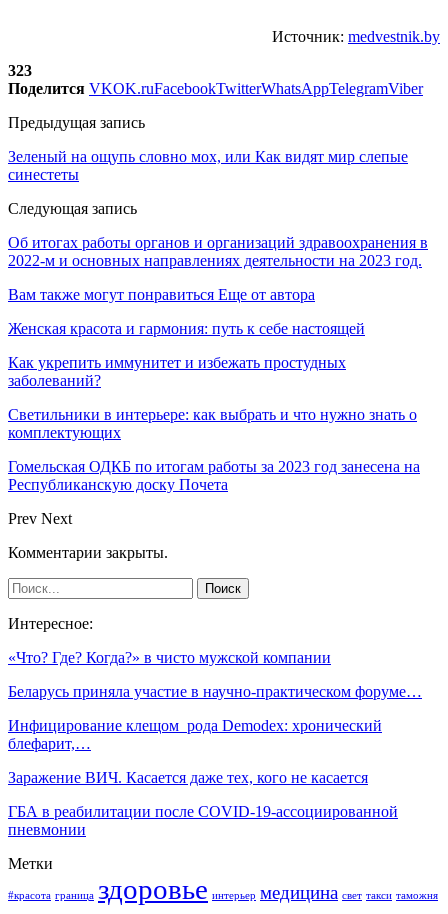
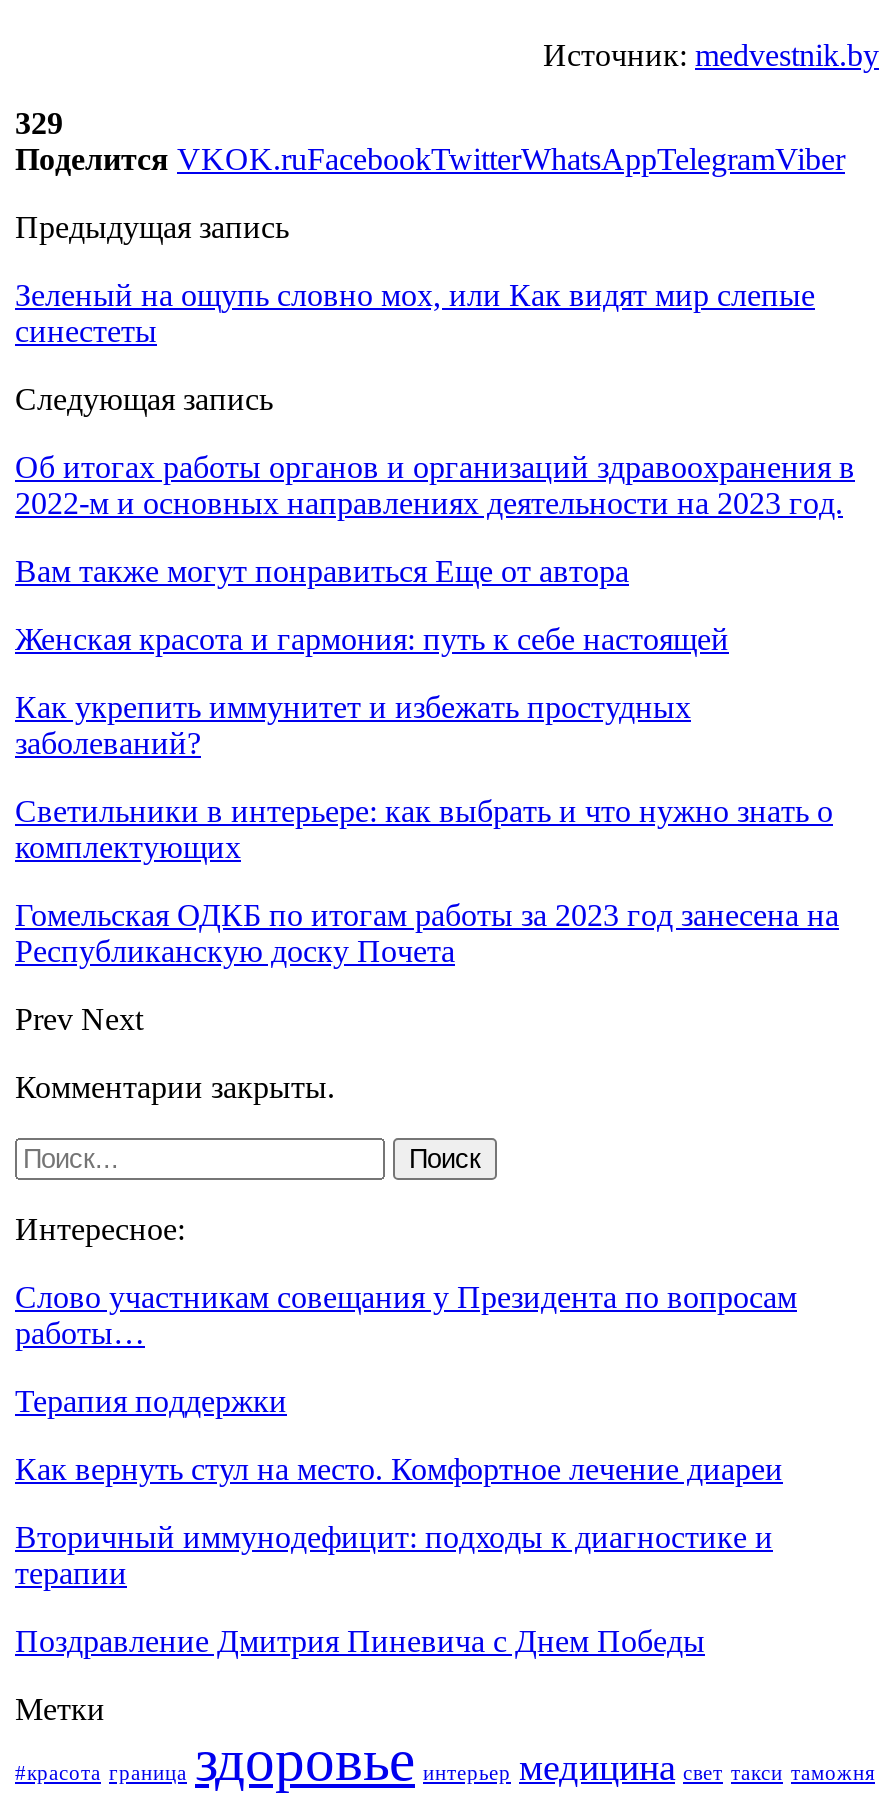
- 323
+ 329

- «Что? Где? Когда?» в чисто мужской компании
+ Слово участникам совещания у Президента по вопросам
+ работы…

- Беларусь приняла участие в научно-практическом форуме…
+ Терапия поддержки

- Инфицирование клещом рода Demodex: хронический
- блефарит,…
+ Как вернуть стул на место. Комфортное лечение диареи

- Заражение ВИЧ. Касается даже тех, кого не касается
+ Вторичный иммунодефицит: подходы к диагностике и
+ терапии

- ГБА в реабилитации после COVID-19-ассоциированной
- пневмонии
+ Поздравление Дмитрия Пиневича с Днем Победы
